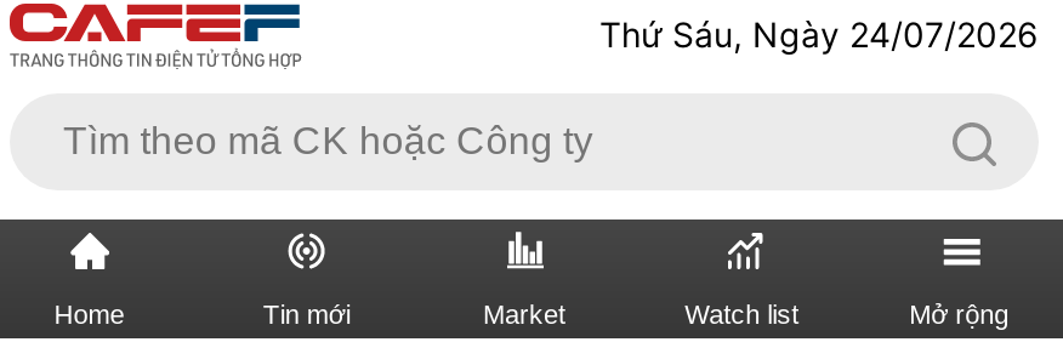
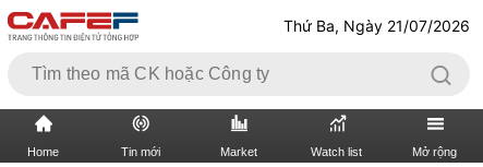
- Thứ Sáu, Ngày 24/07/2026
+ Thứ Ba, Ngày 21/07/2026
